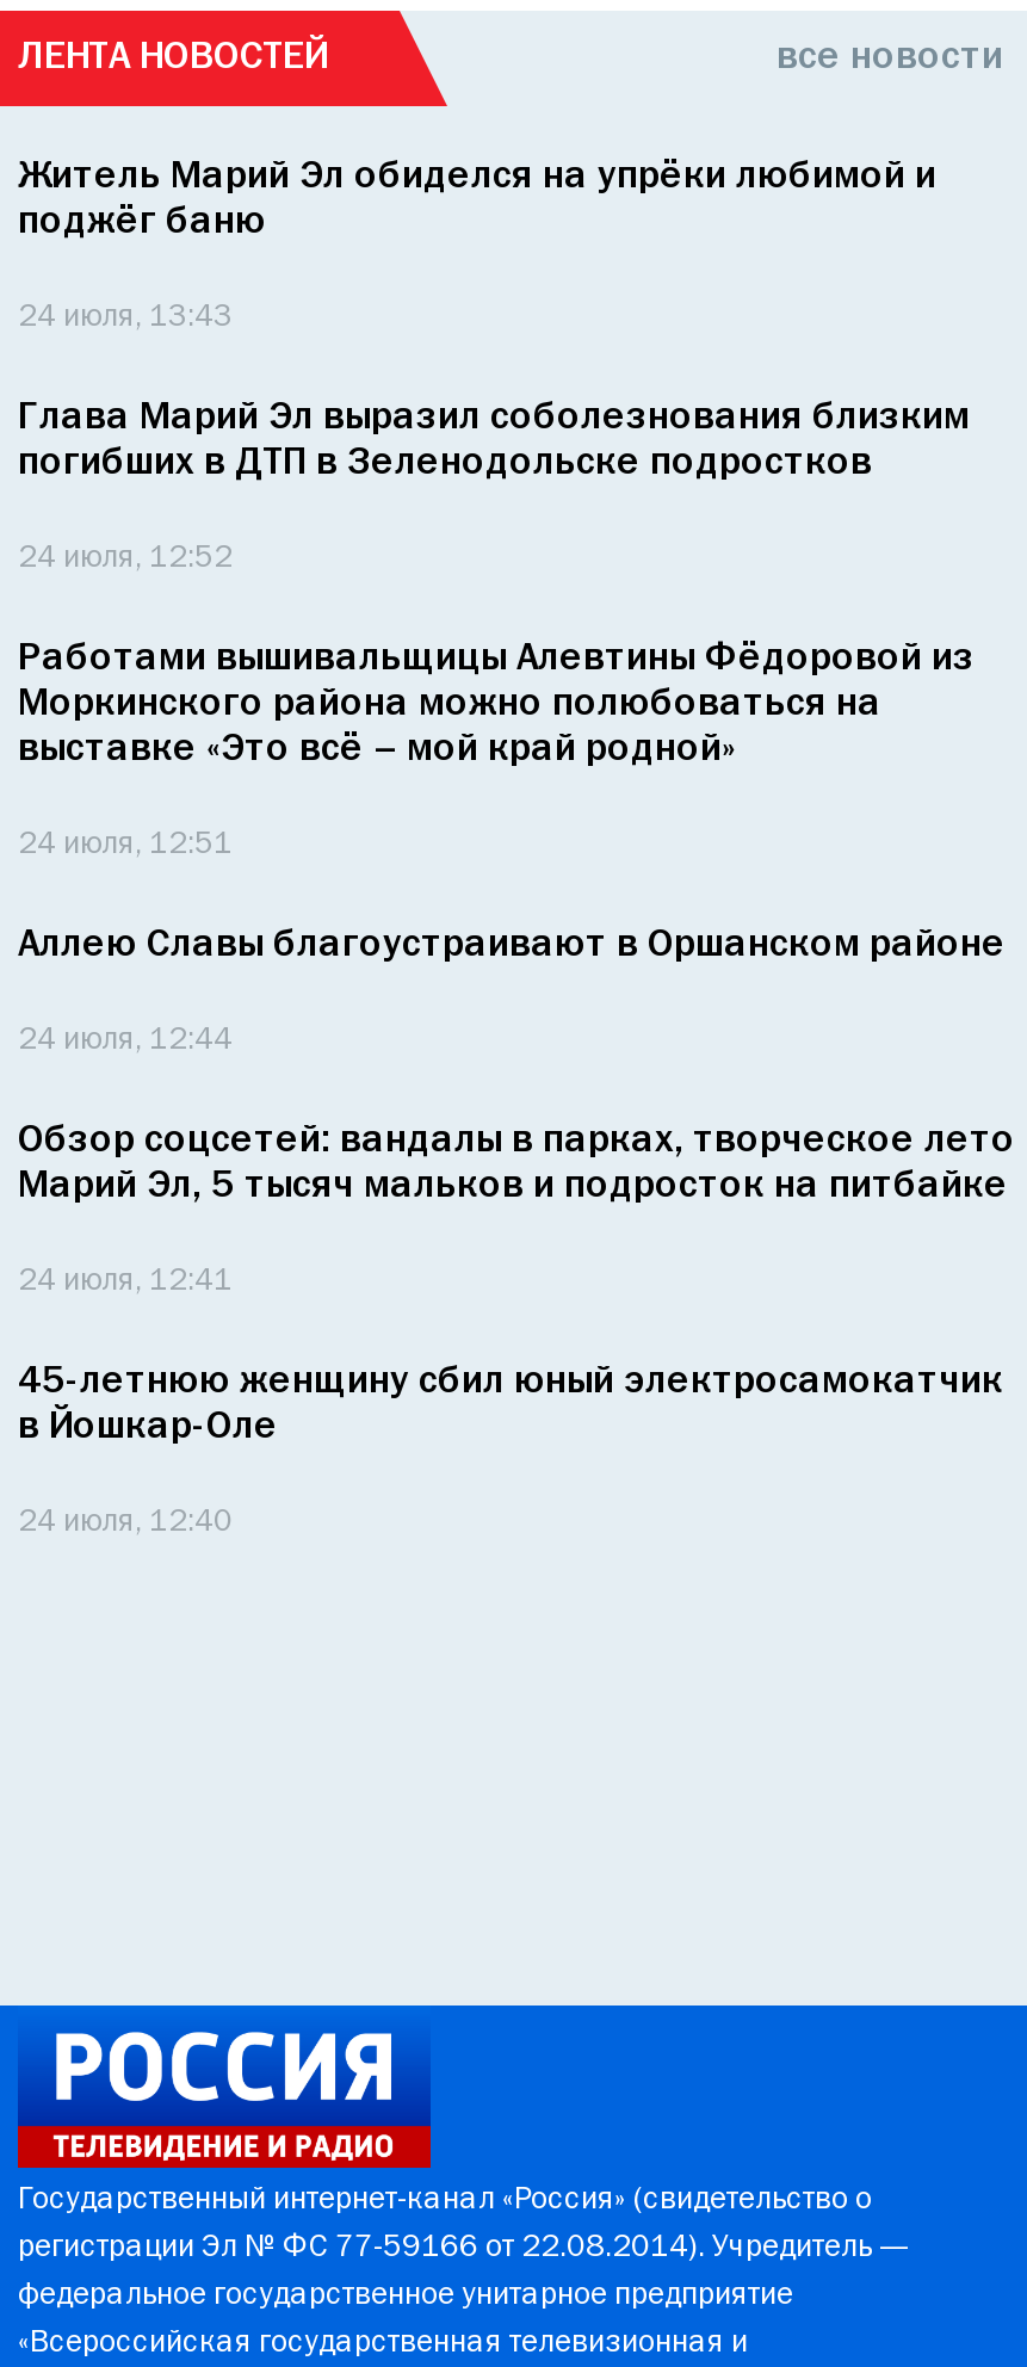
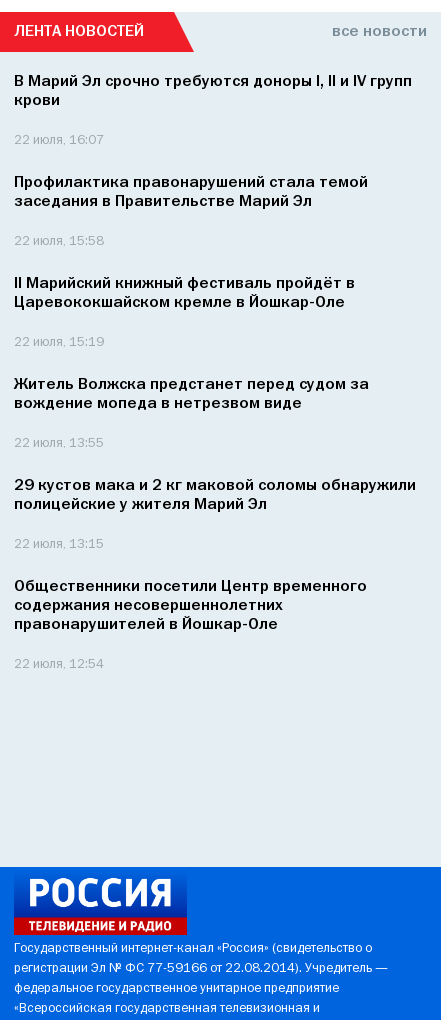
- Житель Марий Эл обиделся на упрёки любимой и
- поджёг баню
+ В Марий Эл срочно требуются доноры I, II и IV групп
+ крови

- 24 июля, 13:43
+ 22 июля, 16:07

- Глава Марий Эл выразил соболезнования близким
- погибших в ДТП в Зеленодольске подростков
+ Профилактика правонарушений стала темой
+ заседания в Правительстве Марий Эл

- 24 июля, 12:52
+ 22 июля, 15:58

- Работами вышивальщицы Алевтины Фёдоровой из
- Моркинского района можно полюбоваться на
- выставке «Это всё – мой край родной»
+ II Марийский книжный фестиваль пройдёт в
+ Царевококшайском кремле в Йошкар-Оле

- 24 июля, 12:51
+ 22 июля, 15:19

- Аллею Славы благоустраивают в Оршанском районе
+ Житель Волжска предстанет перед судом за
+ вождение мопеда в нетрезвом виде

- 24 июля, 12:44
+ 22 июля, 13:55

- Обзор соцсетей: вандалы в парках, творческое лето
- Марий Эл, 5 тысяч мальков и подросток на питбайке
+ 29 кустов мака и 2 кг маковой соломы обнаружили
+ полицейские у жителя Марий Эл

- 24 июля, 12:41
+ 22 июля, 13:15

- 45-летнюю женщину сбил юный электросамокатчик
- в Йошкар-Оле
+ Общественники посетили Центр временного
+ содержания несовершеннолетних
+ правонарушителей в Йошкар-Оле

- 24 июля, 12:40
+ 22 июля, 12:54
